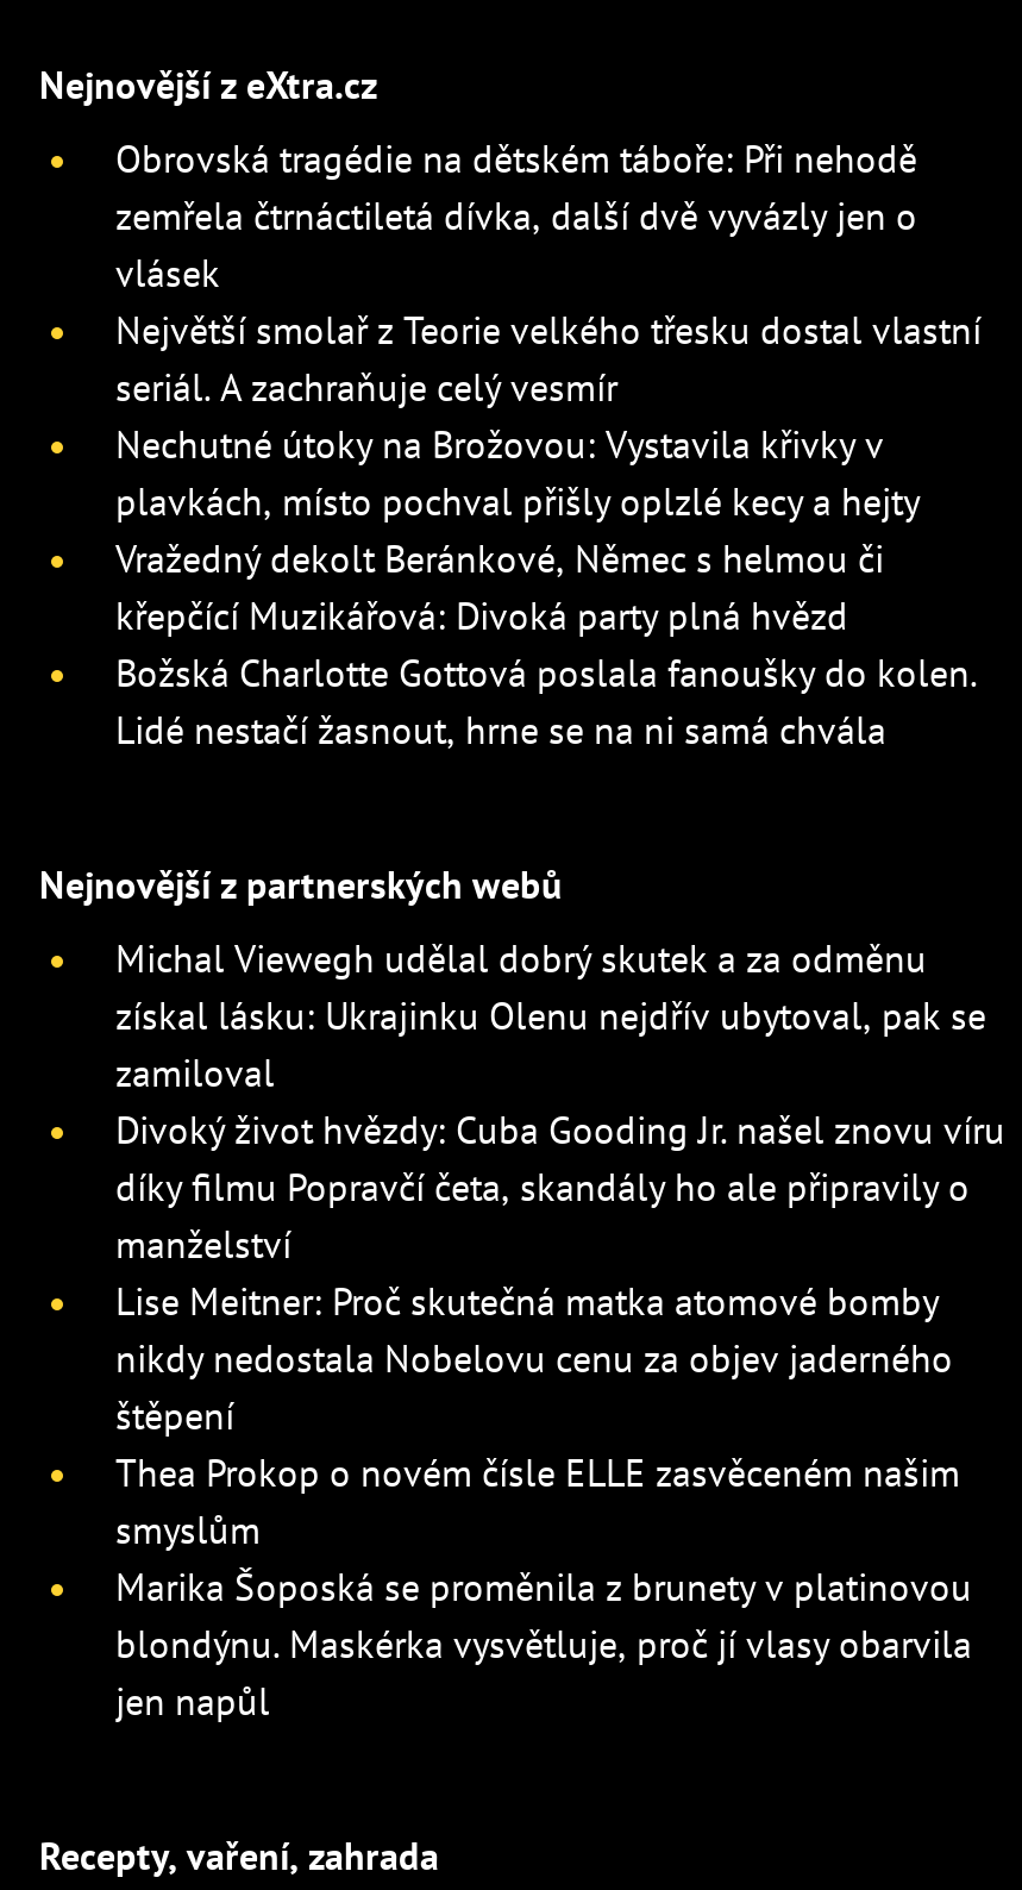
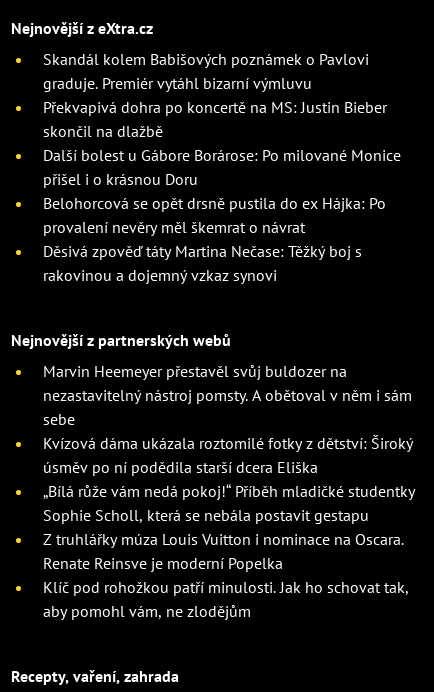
- Obrovská tragédie na dětském táboře: Při nehodě
- zemřela čtrnáctiletá dívka, další dvě vyvázly jen o
- vlásek
- Největší smolař z Teorie velkého třesku dostal vlastní
- seriál. A zachraňuje celý vesmír
- Nechutné útoky na Brožovou: Vystavila křivky v
- plavkách, místo pochval přišly oplzlé kecy a hejty
- Vražedný dekolt Beránkové, Němec s helmou či
- křepčící Muzikářová: Divoká party plná hvězd
- Božská Charlotte Gottová poslala fanoušky do kolen.
- Lidé nestačí žasnout, hrne se na ni samá chvála
+ Skandál kolem Babišových poznámek o Pavlovi
+ graduje. Premiér vytáhl bizarní výmluvu
+ Překvapivá dohra po koncertě na MS: Justin Bieber
+ skončil na dlažbě
+ Další bolest u Gábore Borárose: Po milované Monice
+ přišel i o krásnou Doru
+ Belohorcová se opět drsně pustila do ex Hájka: Po
+ provalení nevěry měl škemrat o návrat
+ Děsivá zpověď táty Martina Nečase: Těžký boj s
+ rakovinou a dojemný vzkaz synovi

- Michal Viewegh udělal dobrý skutek a za odměnu
- získal lásku: Ukrajinku Olenu nejdřív ubytoval, pak se
- zamiloval
- Divoký život hvězdy: Cuba Gooding Jr. našel znovu víru
- díky filmu Popravčí četa, skandály ho ale připravily o
- manželství
- Lise Meitner: Proč skutečná matka atomové bomby
- nikdy nedostala Nobelovu cenu za objev jaderného
- štěpení
- Thea Prokop o novém čísle ELLE zasvěceném našim
- smyslům
- Marika Šoposká se proměnila z brunety v platinovou
- blondýnu. Maskérka vysvětluje, proč jí vlasy obarvila
- jen napůl
+ Marvin Heemeyer přestavěl svůj buldozer na
+ nezastavitelný nástroj pomsty. A obětoval v něm i sám
+ sebe
+ Kvízová dáma ukázala roztomilé fotky z dětství: Široký
+ úsměv po ní podědila starší dcera Eliška
+ „Bílá růže vám nedá pokoj!“ Příběh mladičké studentky
+ Sophie Scholl, která se nebála postavit gestapu
+ Z truhlářky múza Louis Vuitton i nominace na Oscara.
+ Renate Reinsve je moderní Popelka
+ Klíč pod rohožkou patří minulosti. Jak ho schovat tak,
+ aby pomohl vám, ne zlodějům
